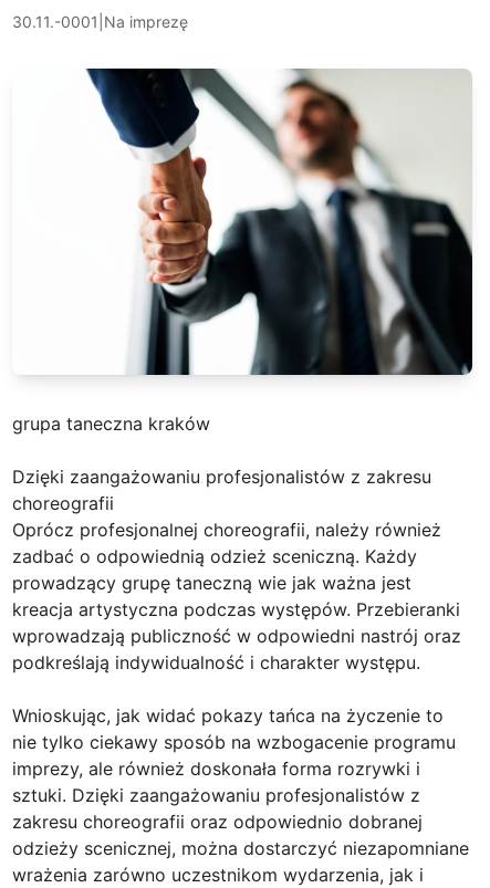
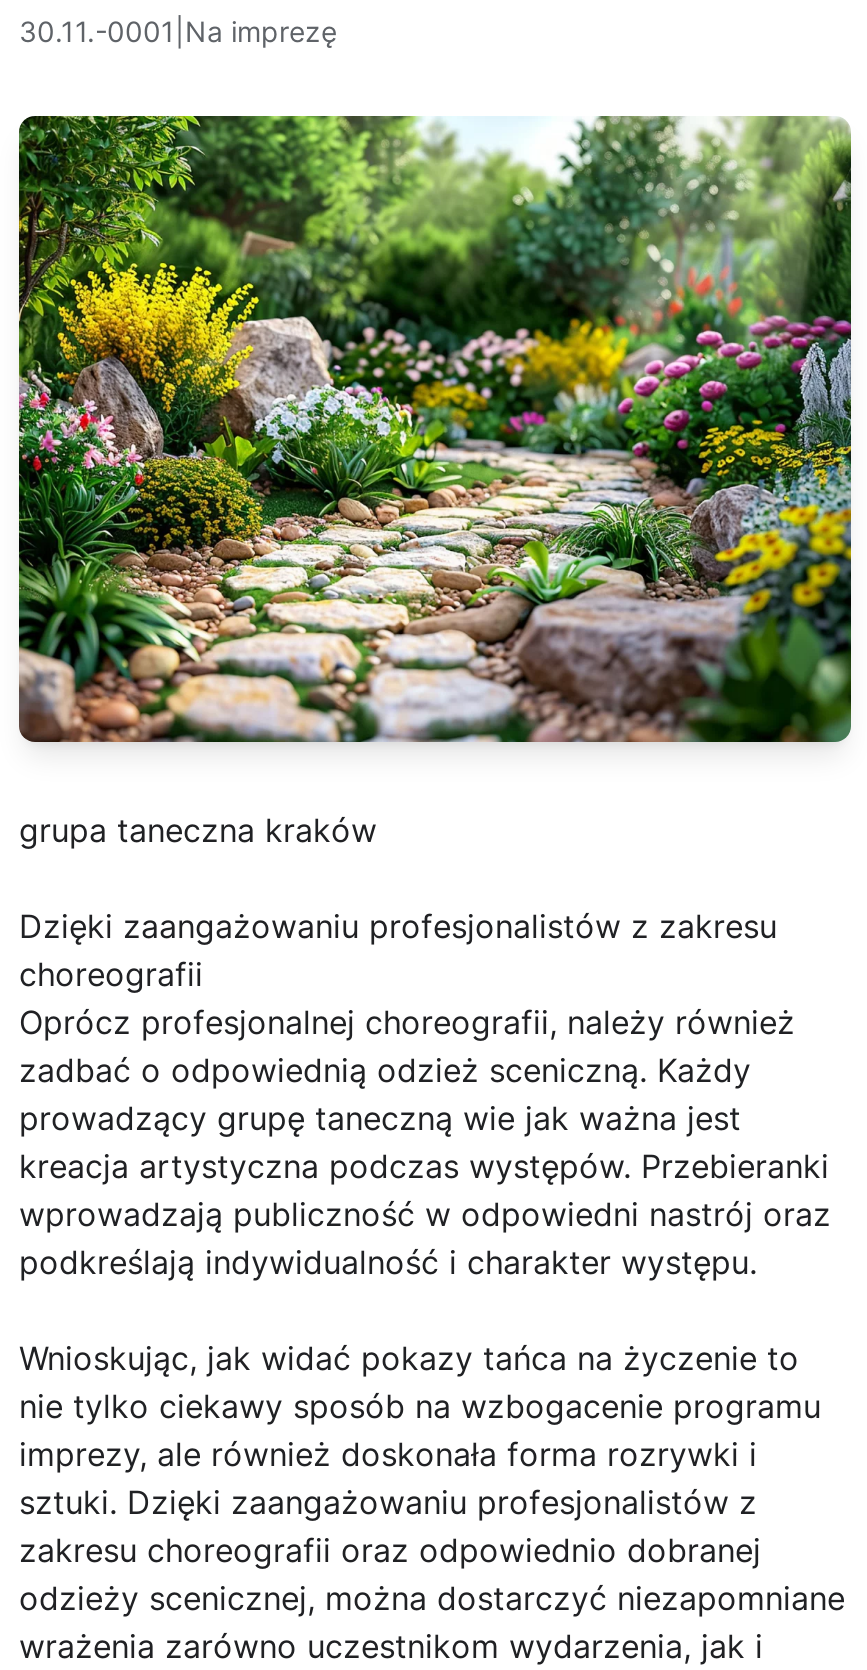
- [image]
+ [image]
